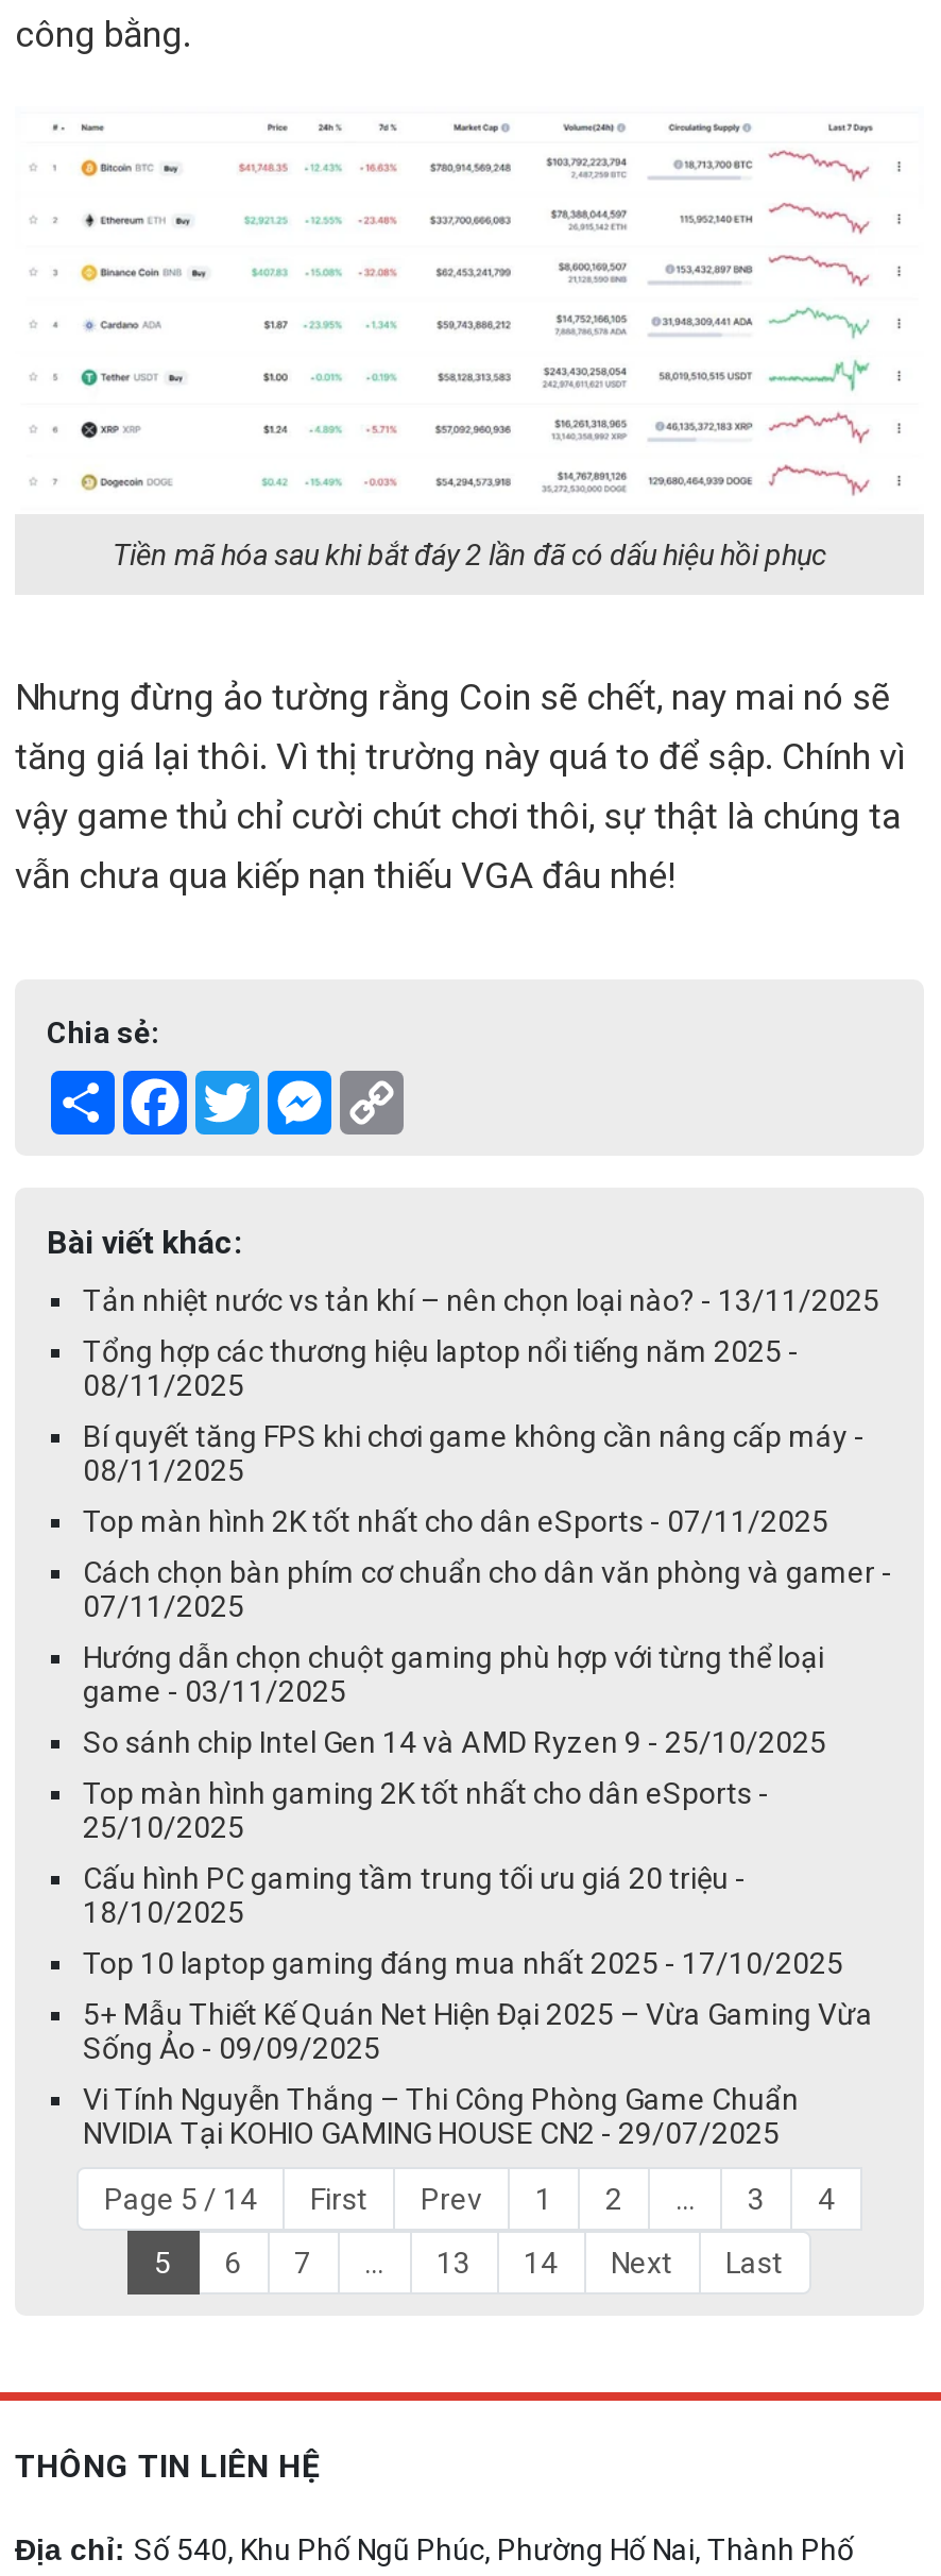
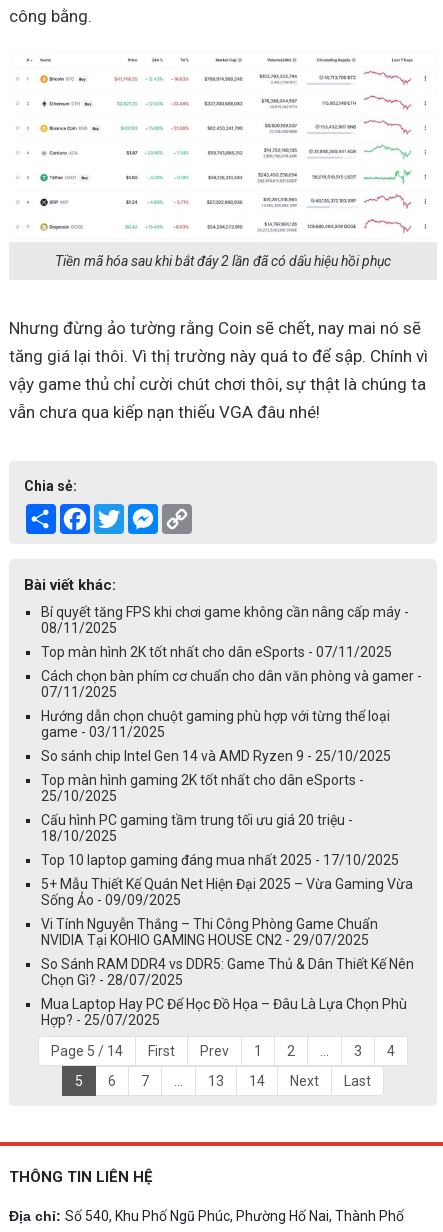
- Tản nhiệt nước vs tản khí – nên chọn loại nào? - 13/11/2025
- Tổng hợp các thương hiệu laptop nổi tiếng năm 2025 -
- 08/11/2025

moved up: Bí quyết tăng FPS khi chơi game không cần nâng cấp máy - | 08/11/2025 | Top màn hình 2K tốt nhất cho dân eSports - 07/11/2025 | ... | Vi Tính Nguyễn Thắng – Thi Công Phòng Game Chuẩn | NVIDIA Tại KOHIO GAMING HOUSE CN2 - 29/07/2025

+ So Sánh RAM DDR4 vs DDR5: Game Thủ & Dân Thiết Kế Nên
+ Chọn Gì? - 28/07/2025
+ Mua Laptop Hay PC Để Học Đồ Họa – Đâu Là Lựa Chọn Phù
+ Hợp? - 25/07/2025
